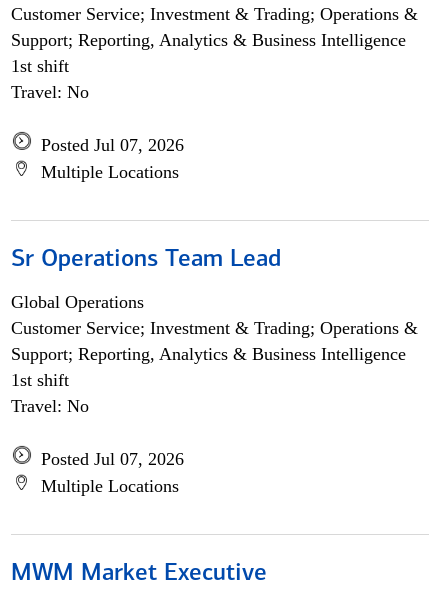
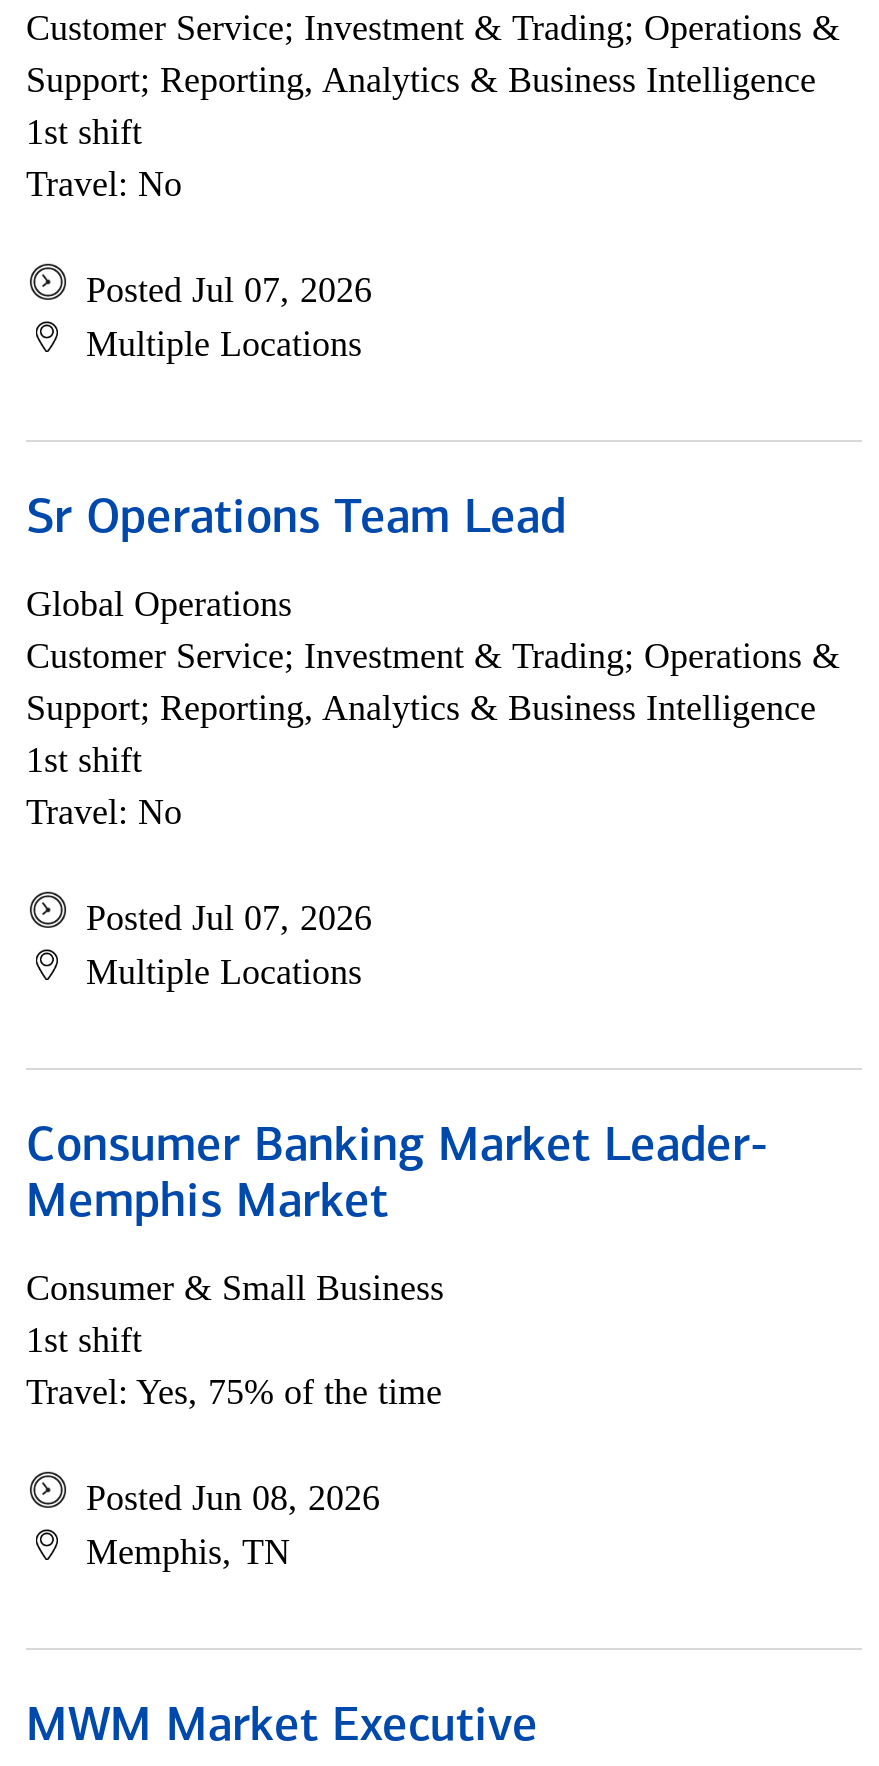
+ Consumer Banking Market Leader-
+ Memphis Market
+ Consumer & Small Business
+ 1st shift
+ Travel: Yes, 75% of the time
+ Posted Jun 08, 2026
+ Memphis, TN
